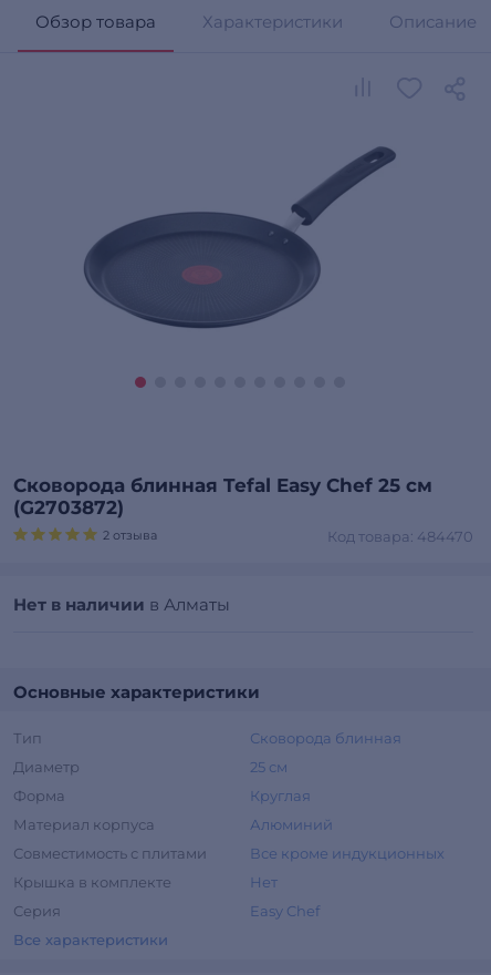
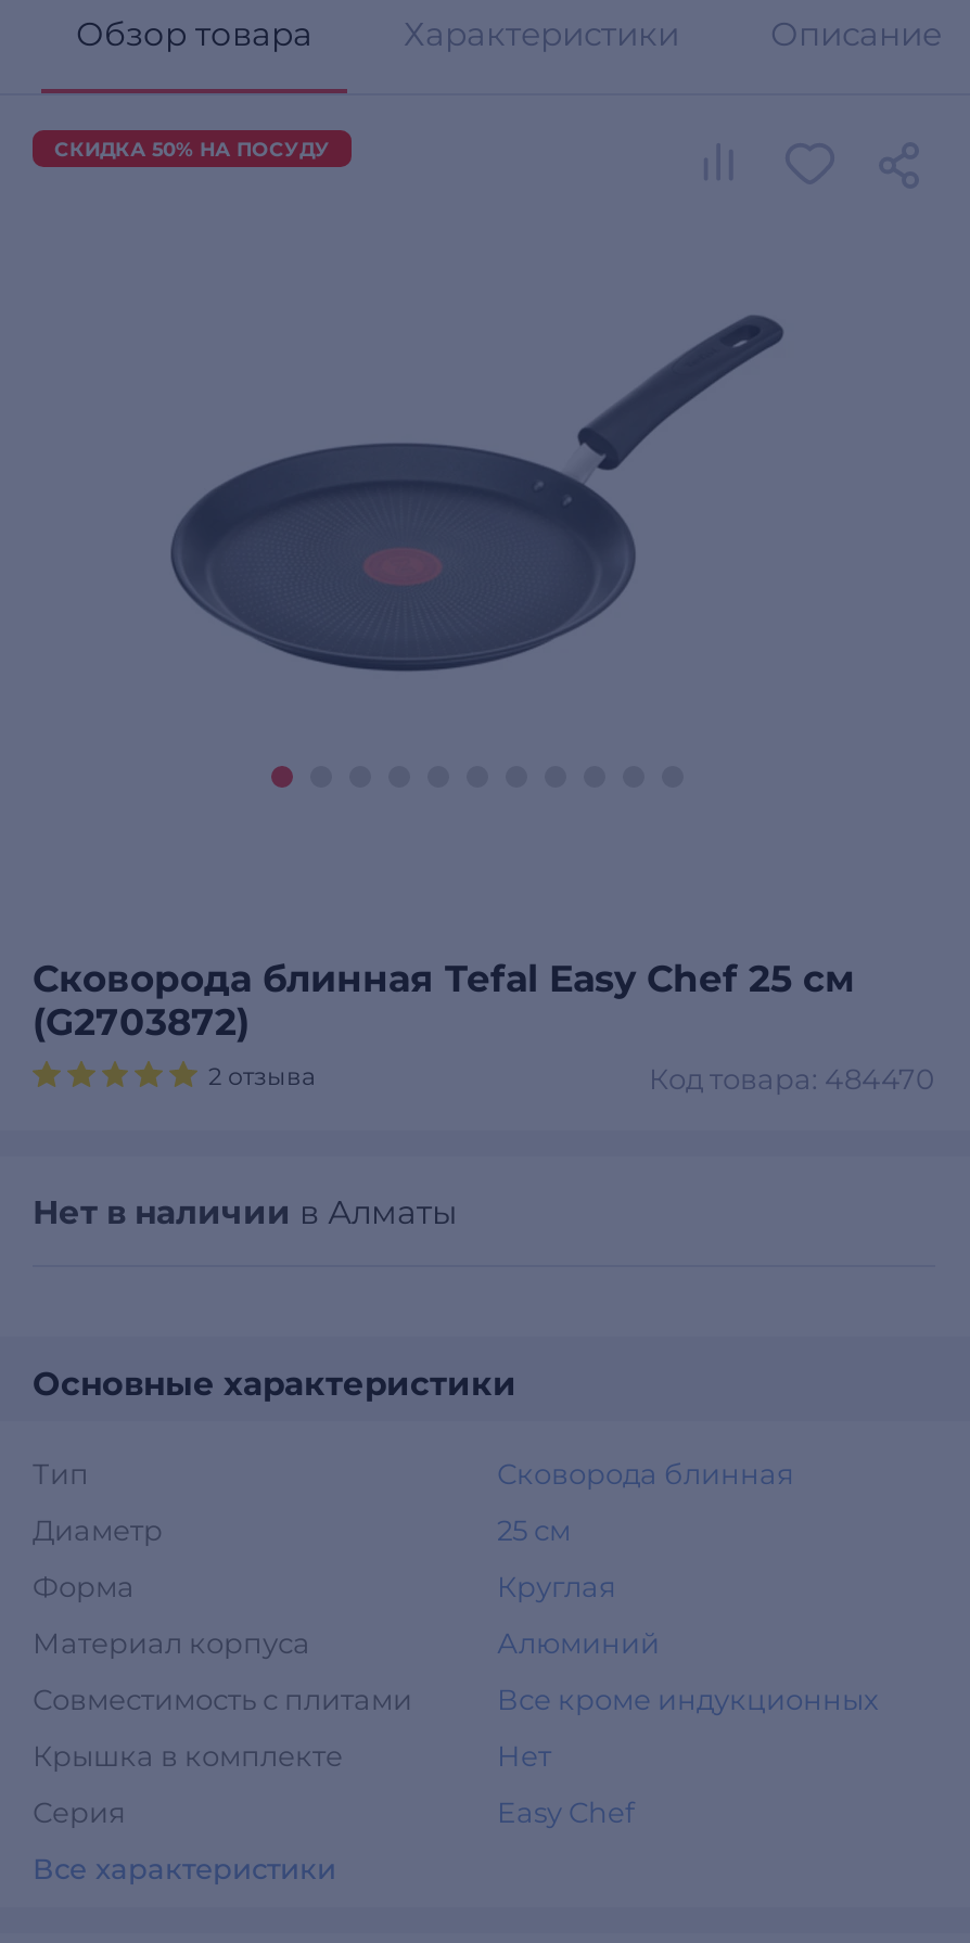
+ СКИДКА 50% НА ПОСУДУ
